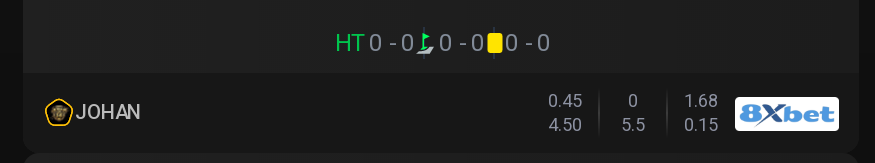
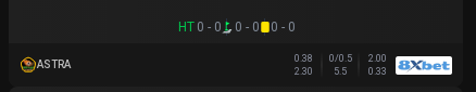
- JOHAN
- 0.45
- 0
- 1.68
- 4.50
+ ASTRA
+ 0.38
+ 0/0.5
+ 2.00
+ 2.30

- 0.15
+ 0.33
